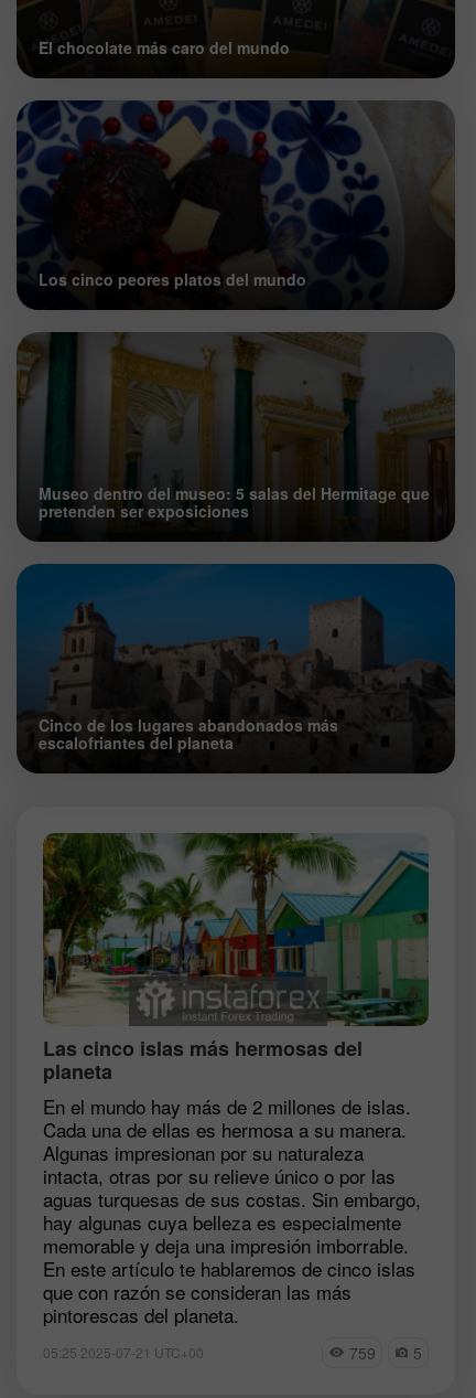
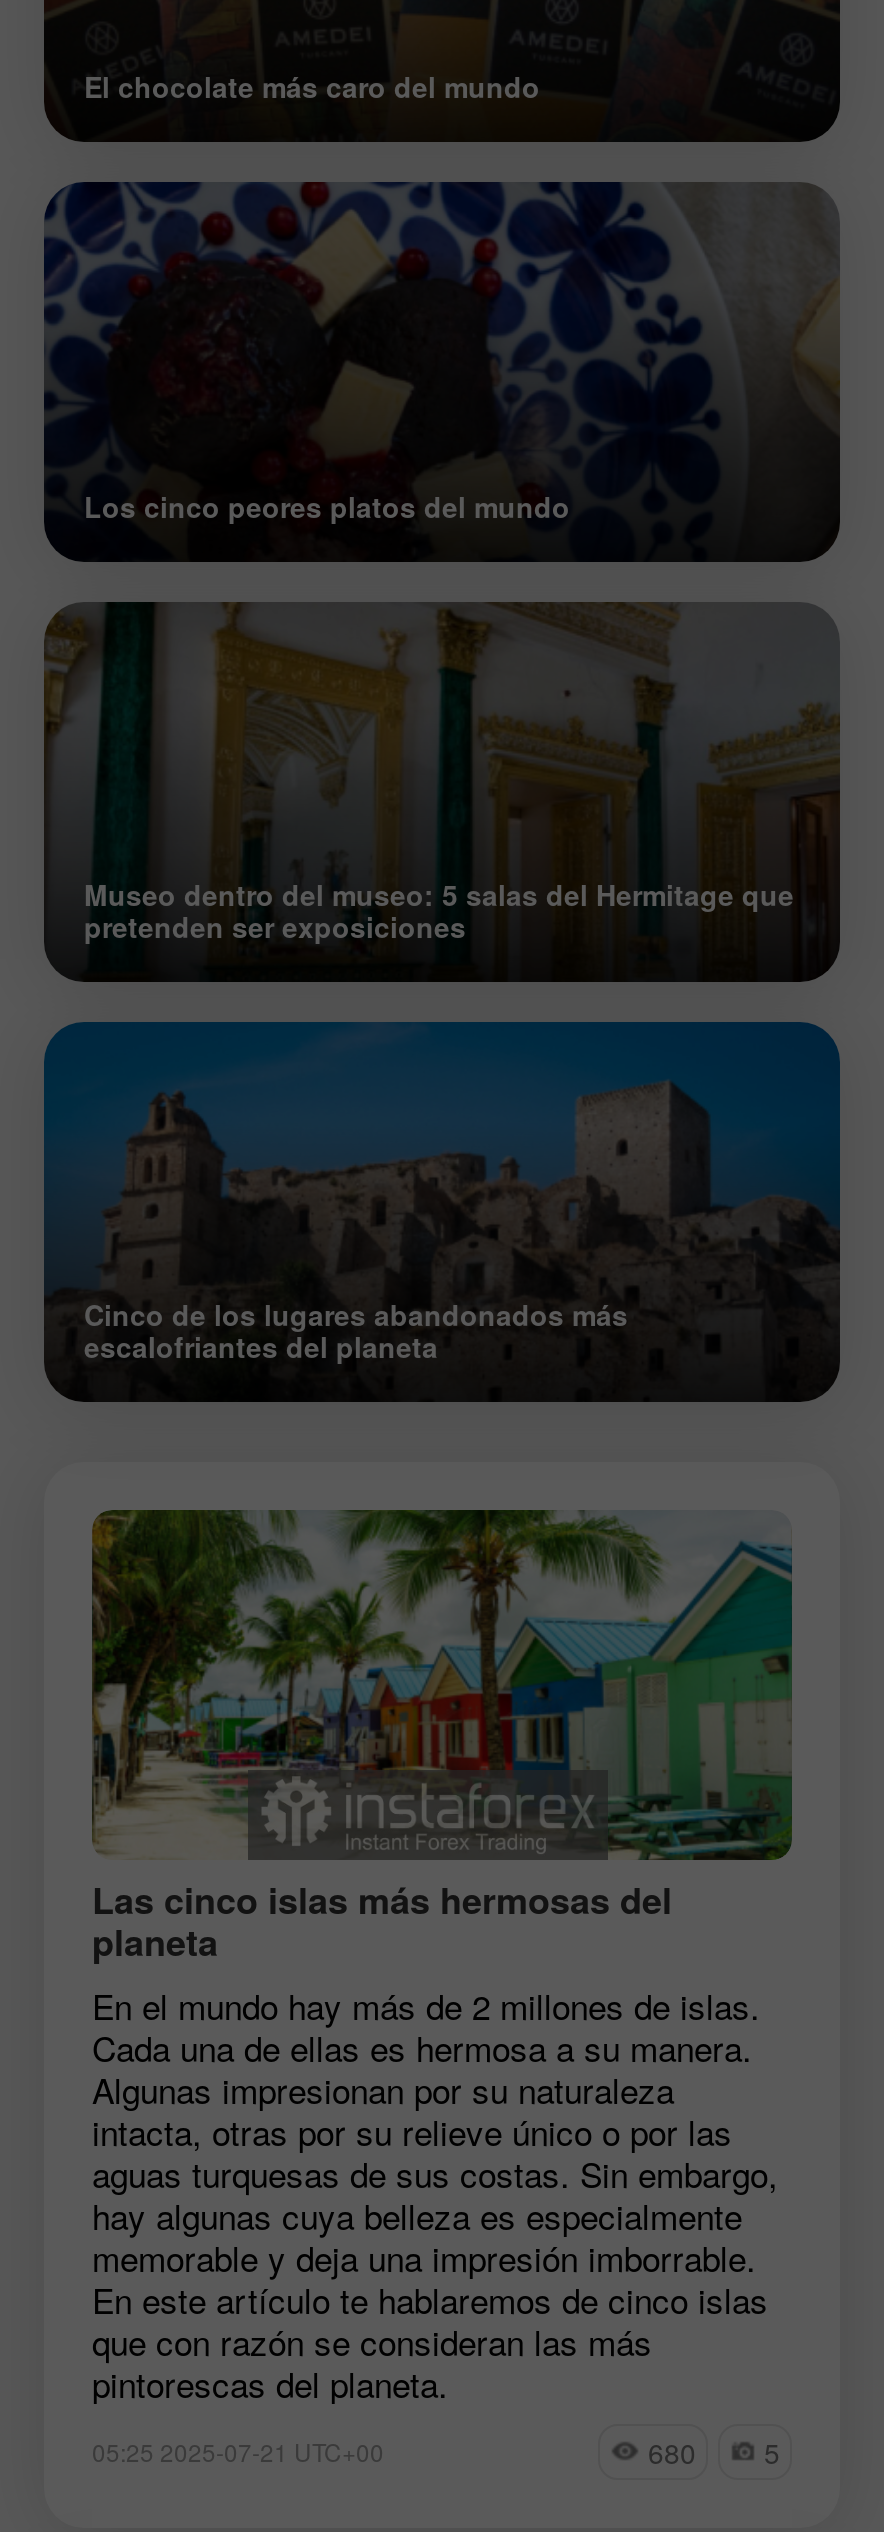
- 759 5
+ 680 5
